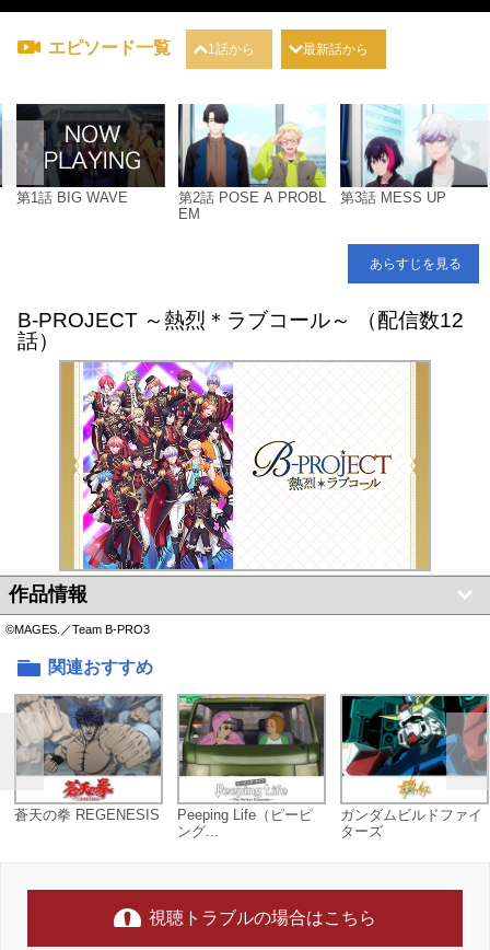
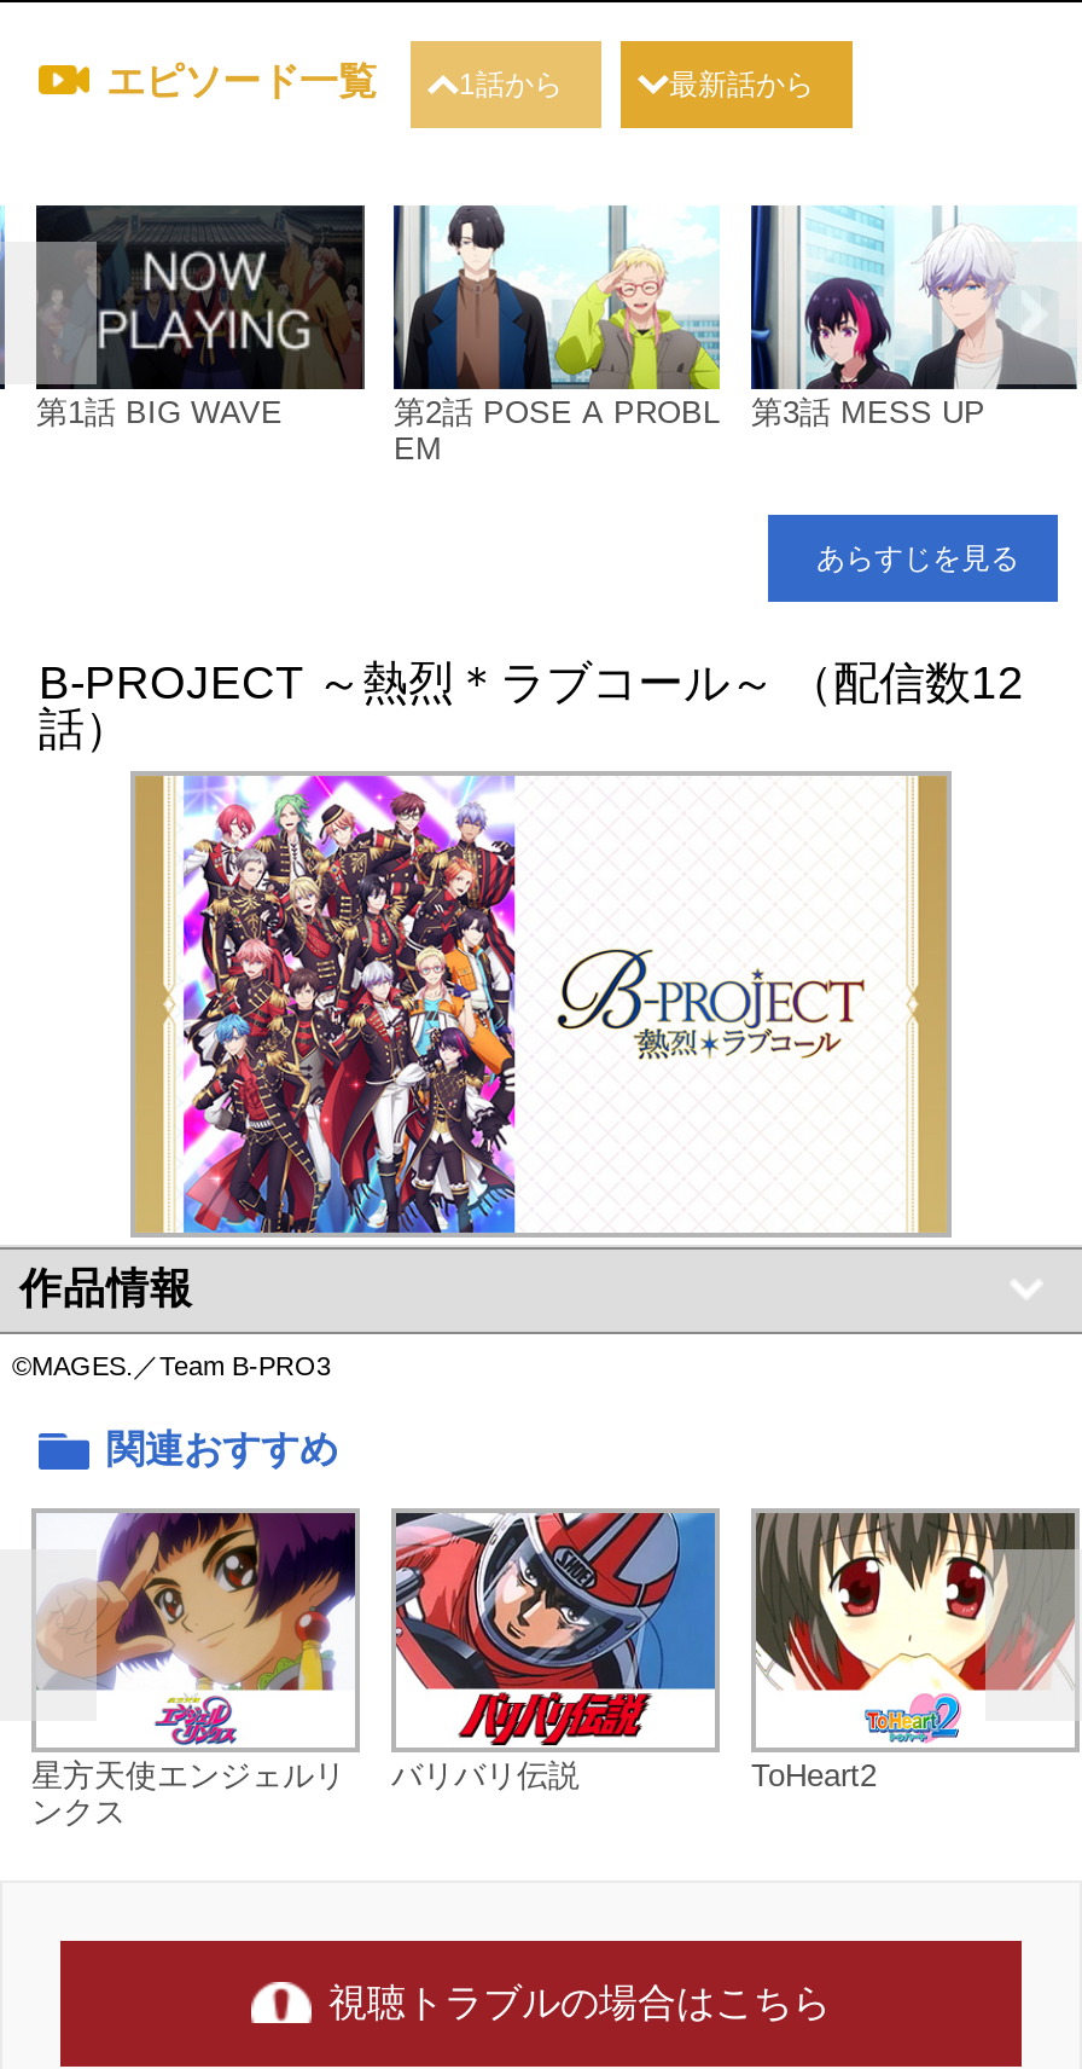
- [image]
- 蒼天の拳 REGENESIS
- Peeping Life（ピーピ
- ング...
+ [image]
+ 星方天使エンジェルリ
+ ンクス

- [image]
- ガンダムビルドファイ
- ターズ
+ [image]
+ バリバリ伝説
+ ToHeart2

- [image]
+ [image]
